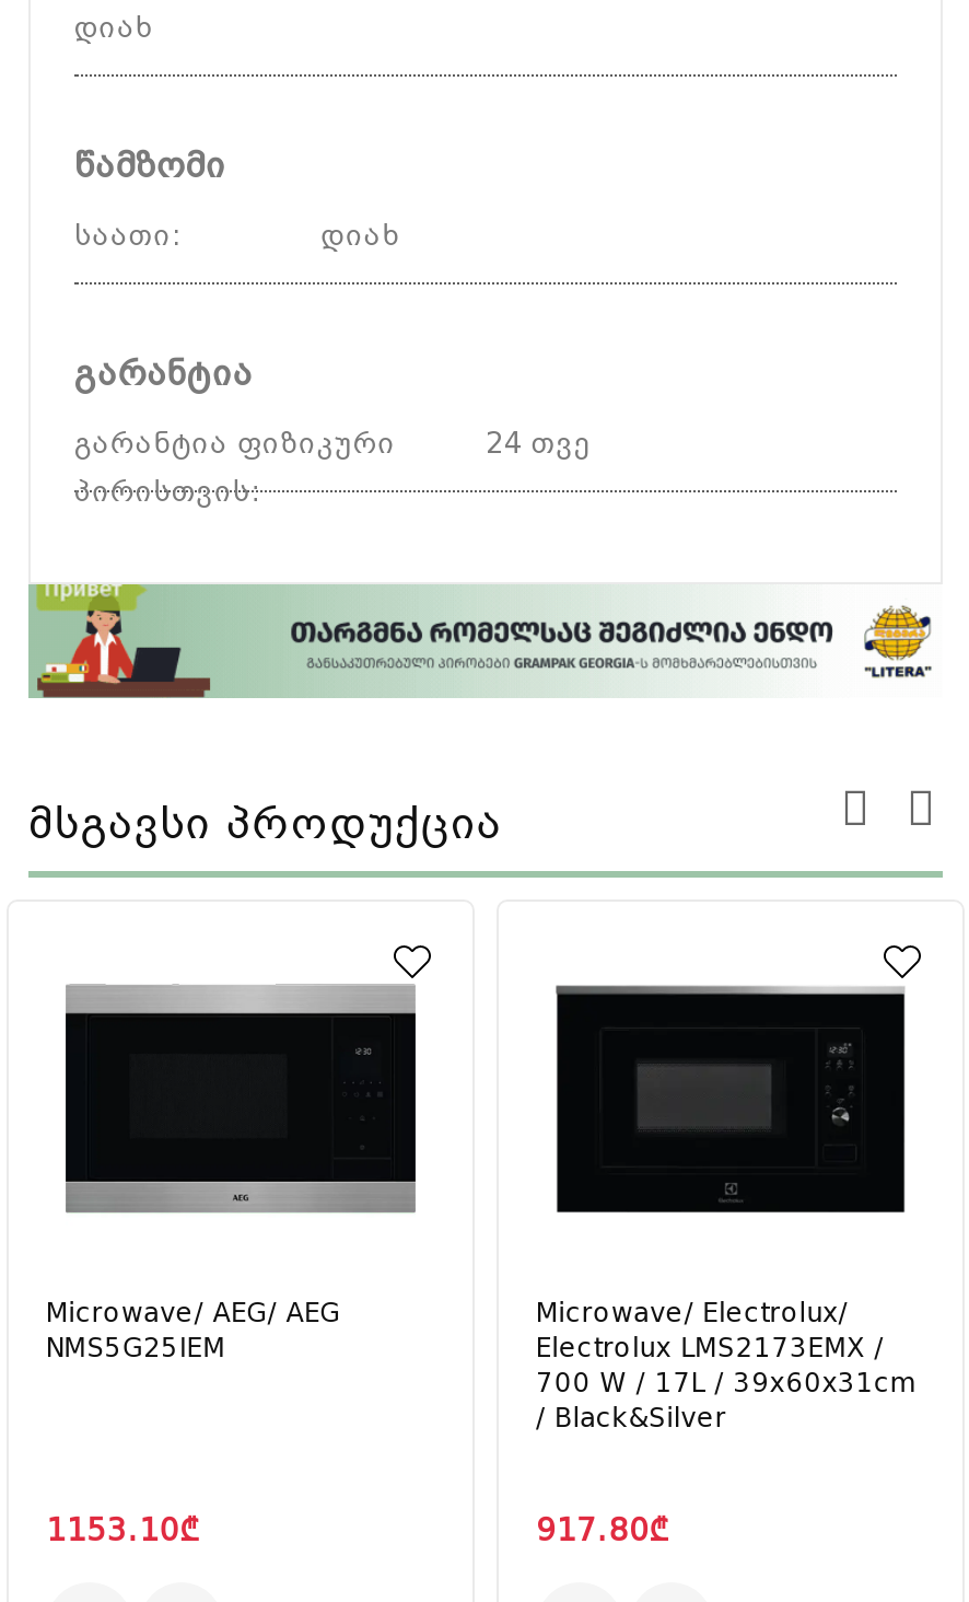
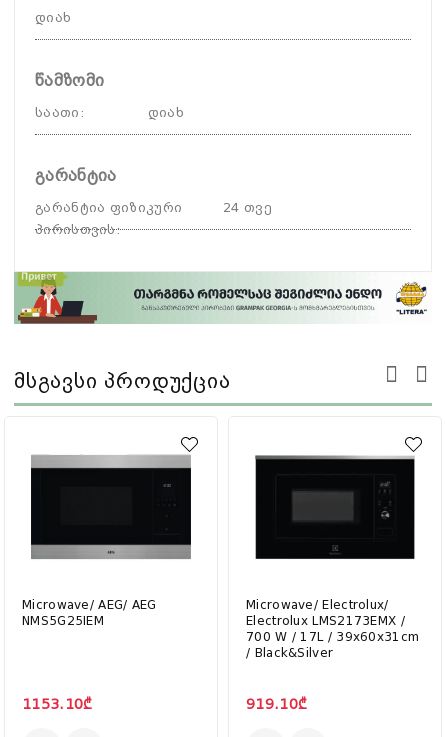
- 917.80₾
+ 919.10₾
